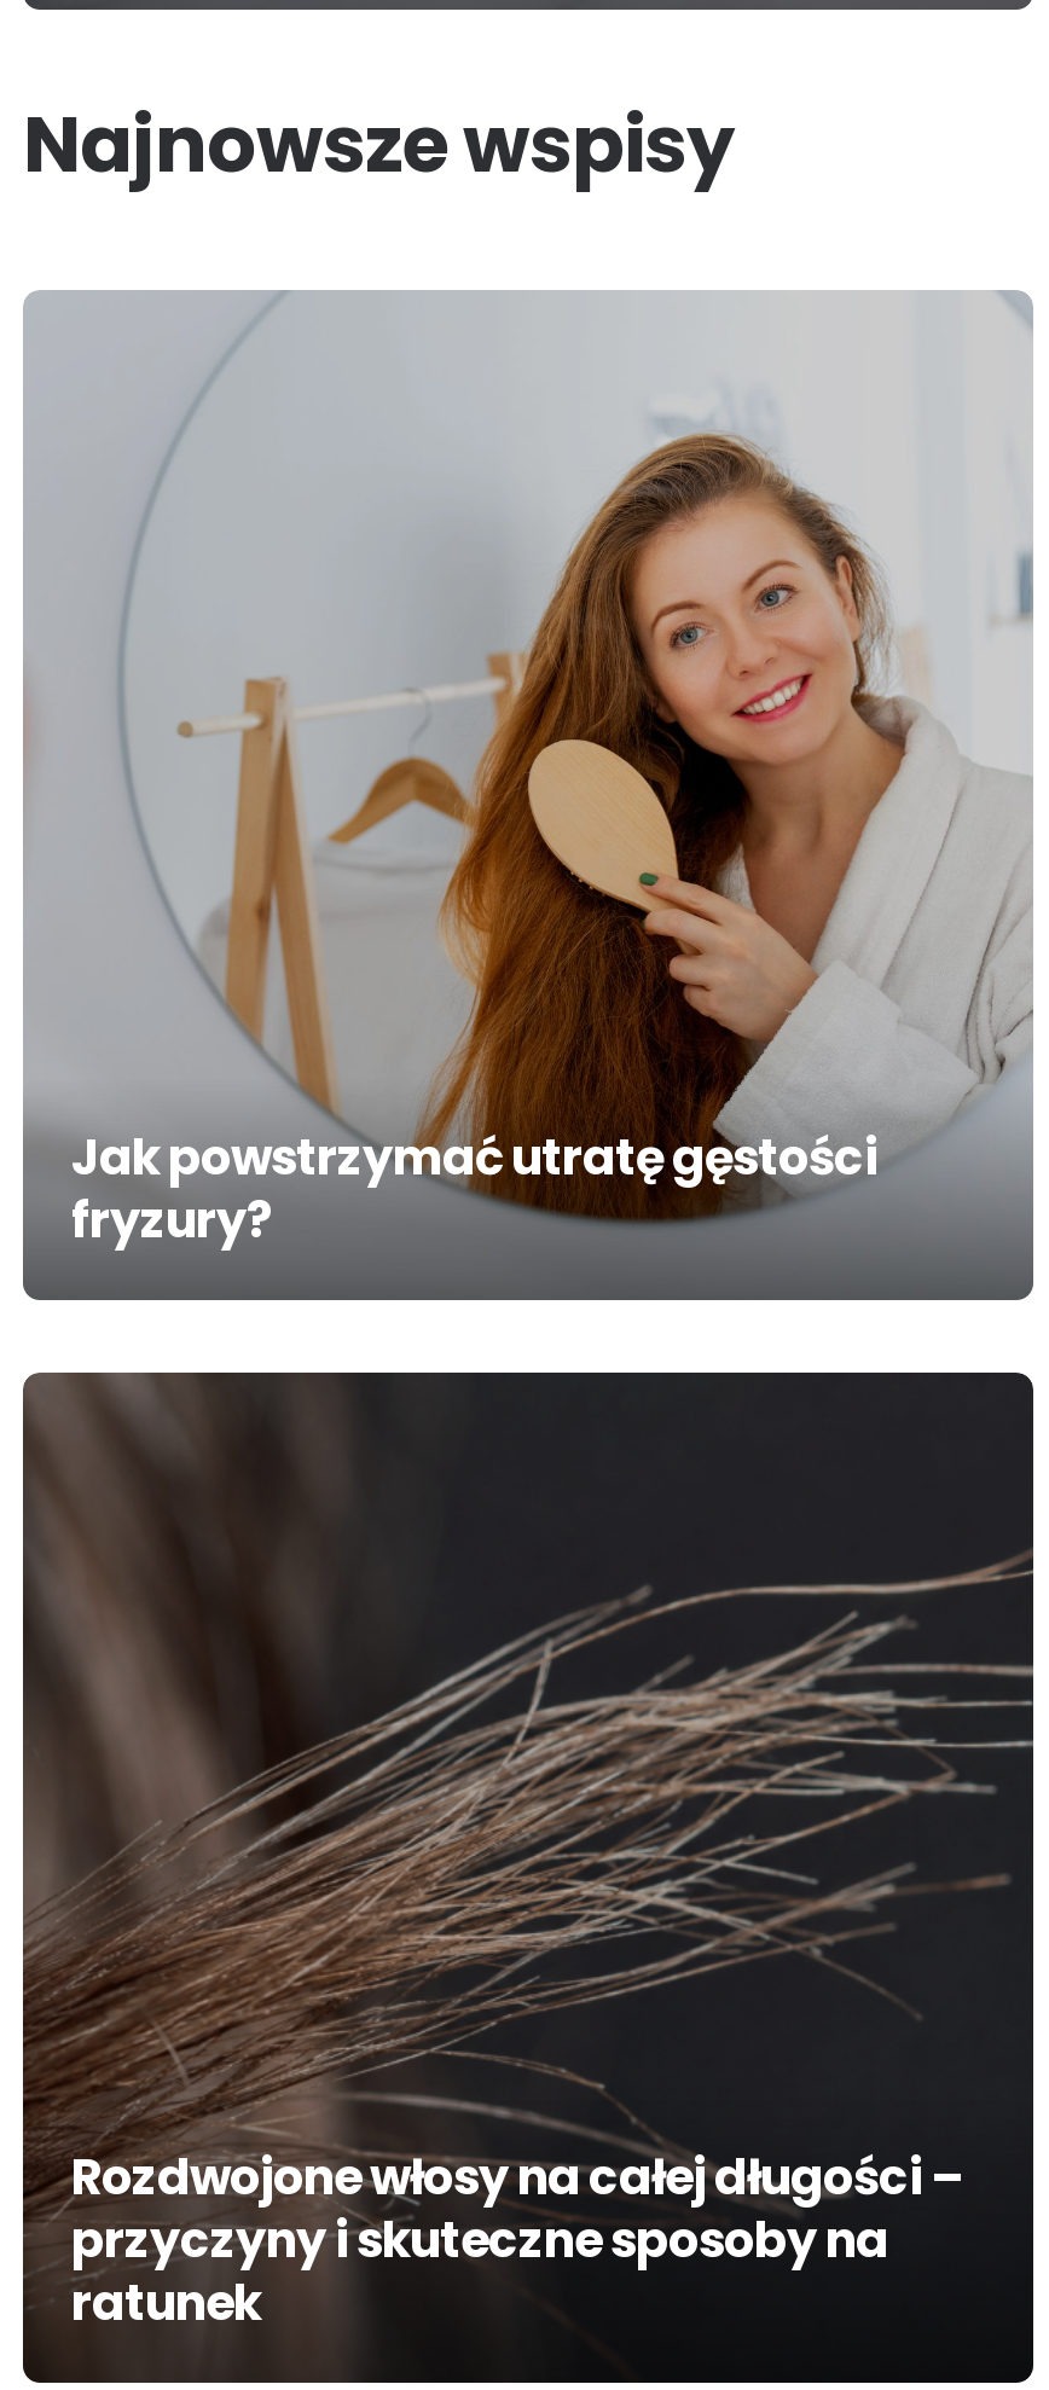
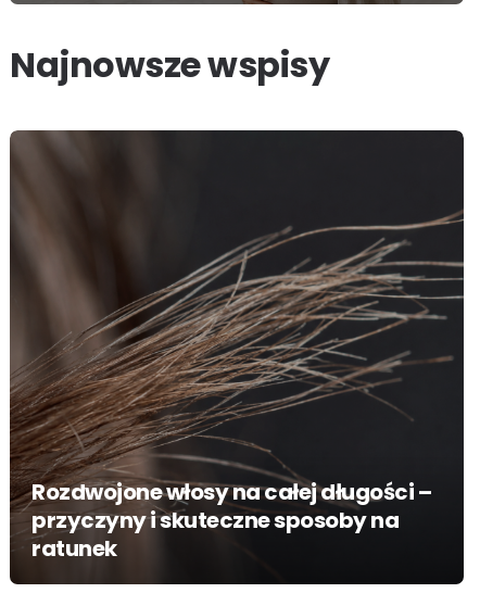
- [image]
- Jak powstrzymać utratę gęstości
- fryzury?
